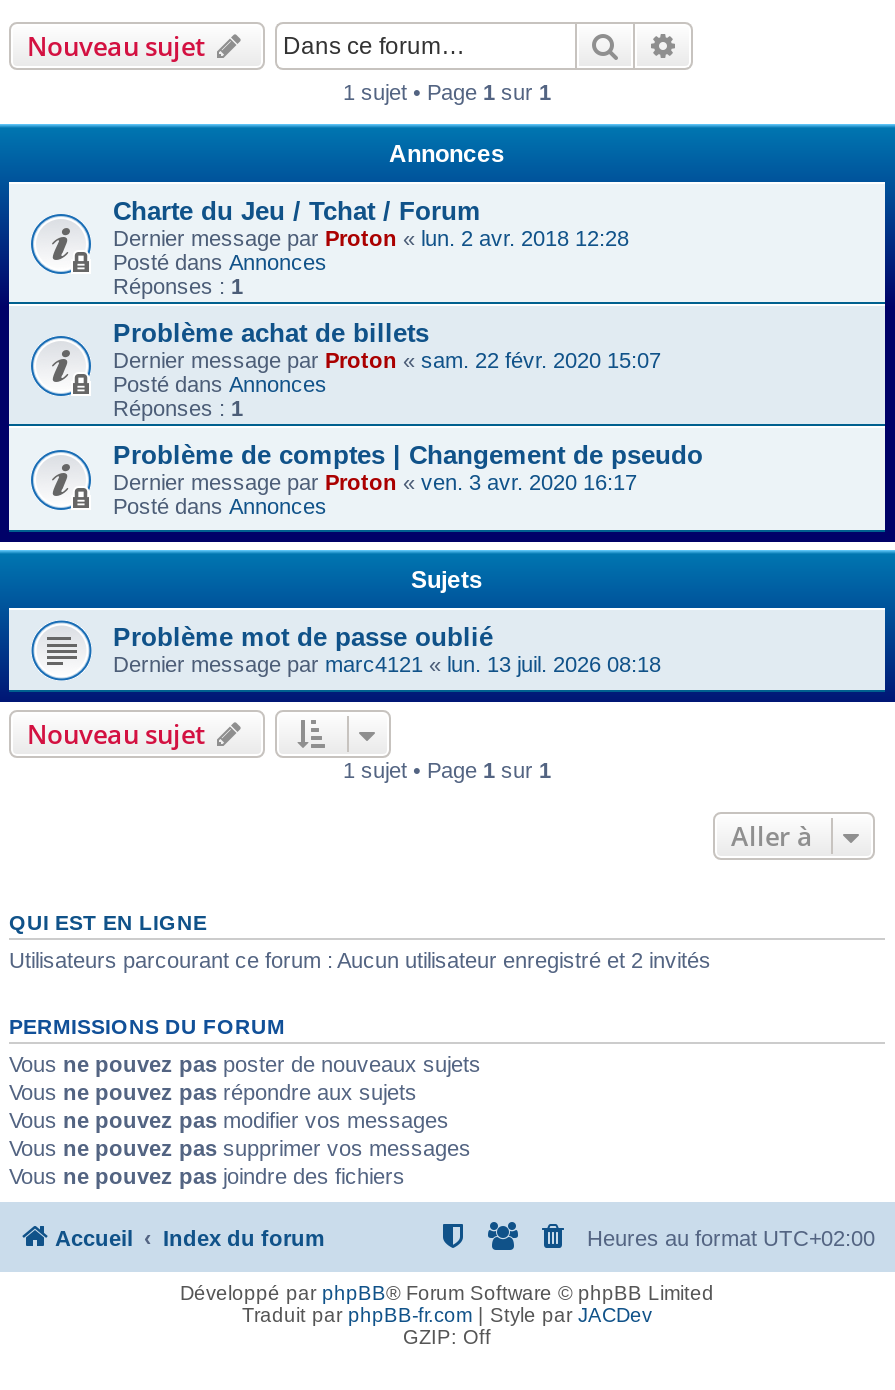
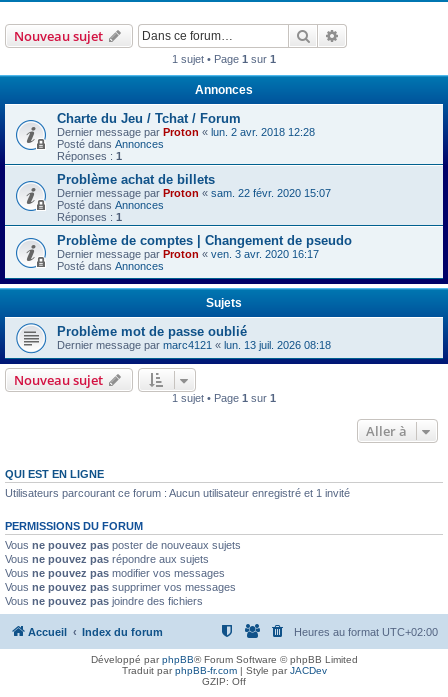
- Utilisateurs parcourant ce forum : Aucun utilisateur enregistré et 2 invités
+ Utilisateurs parcourant ce forum : Aucun utilisateur enregistré et 1 invité
